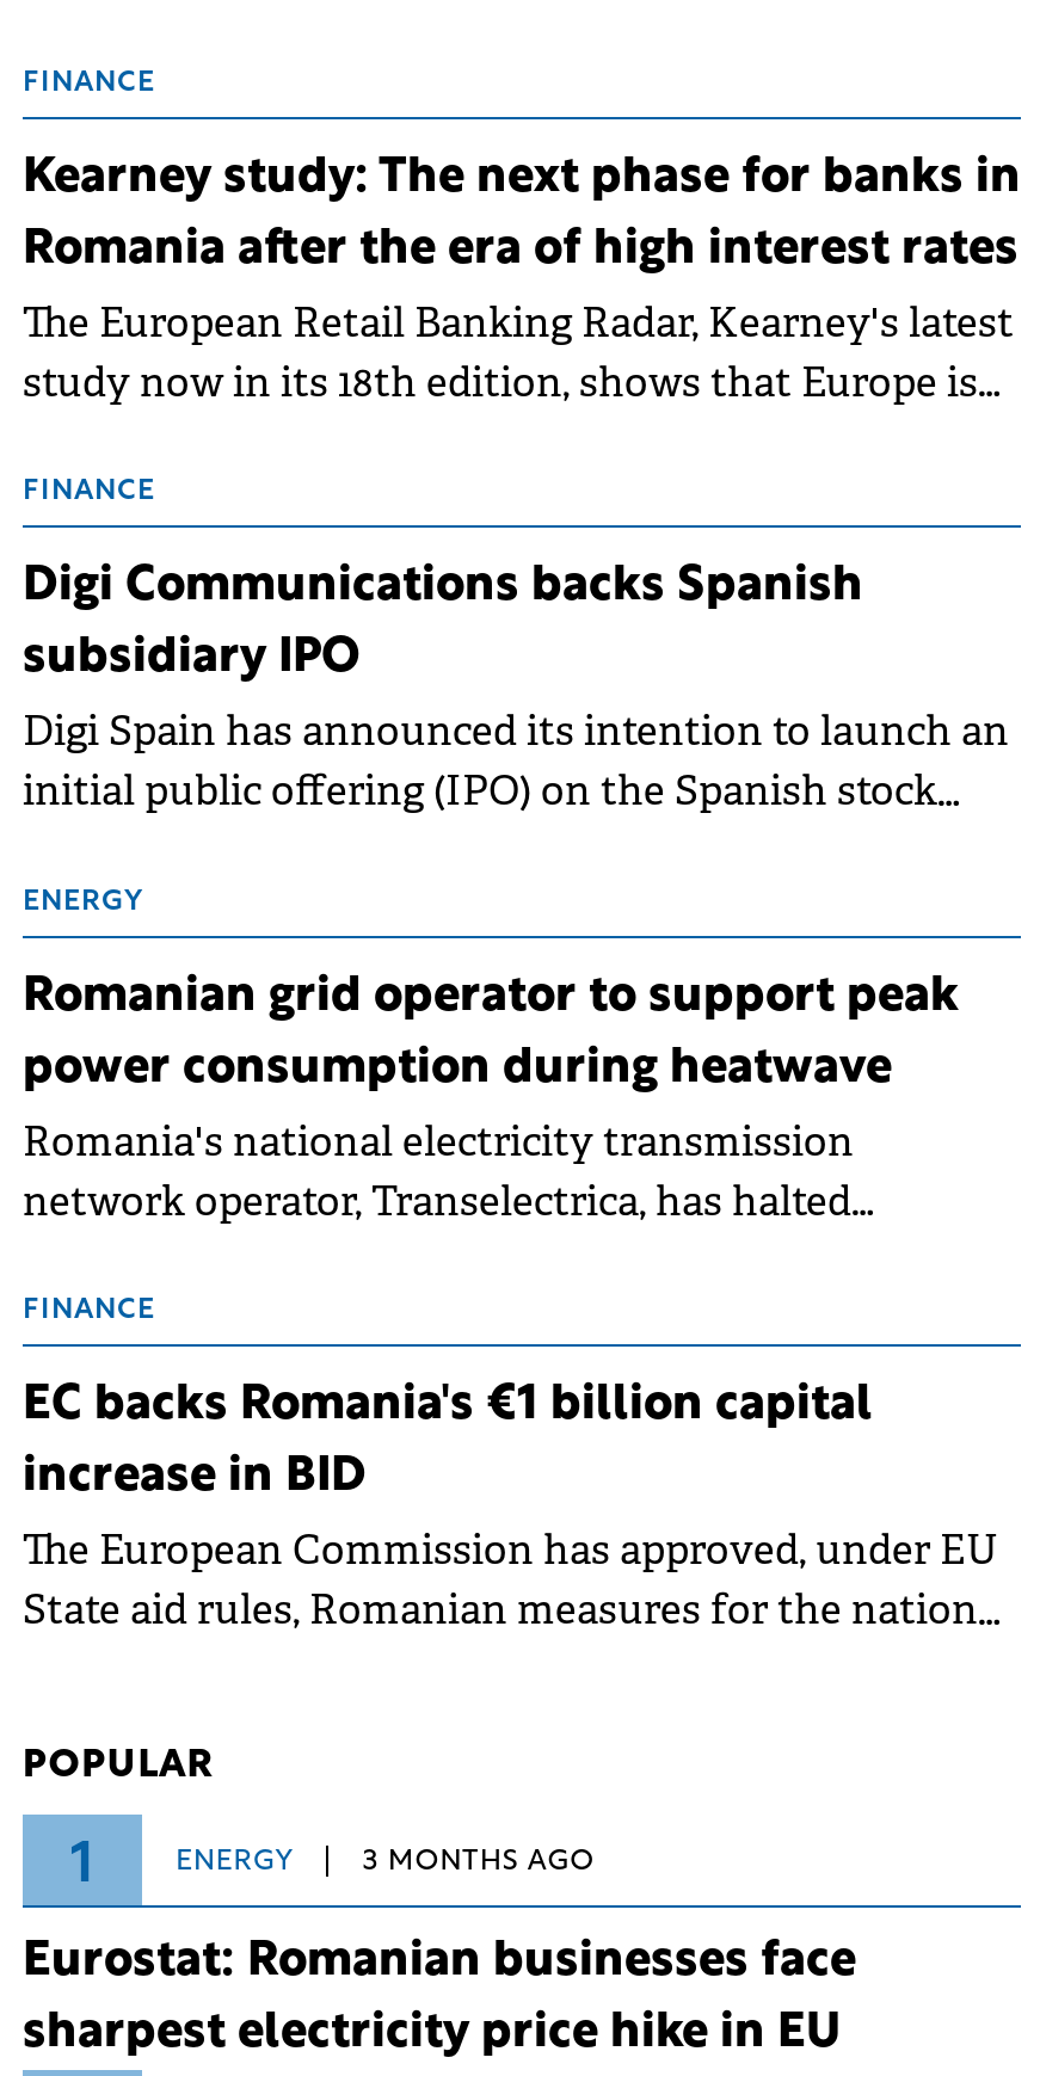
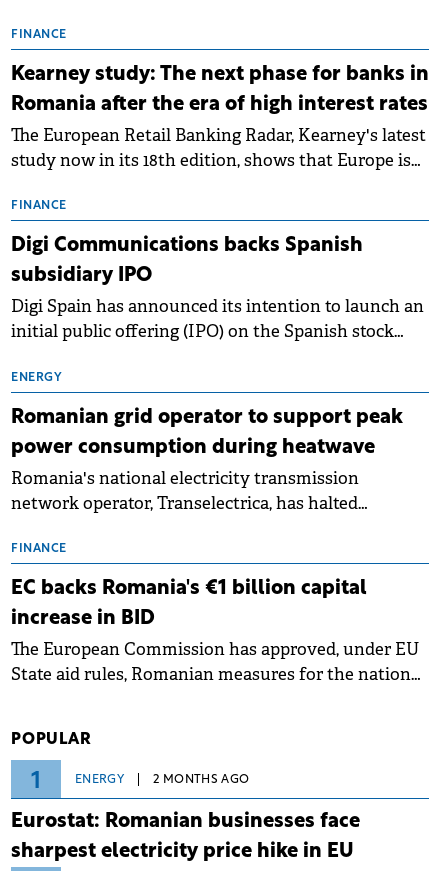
- 3 MONTHS AGO
+ 2 MONTHS AGO
